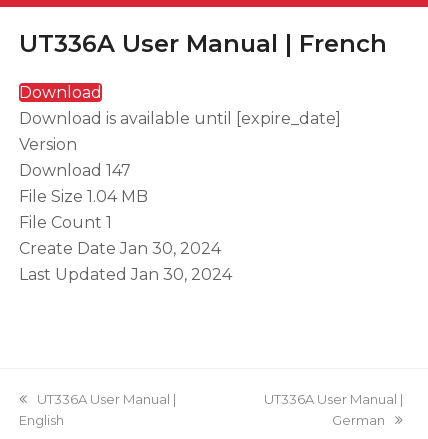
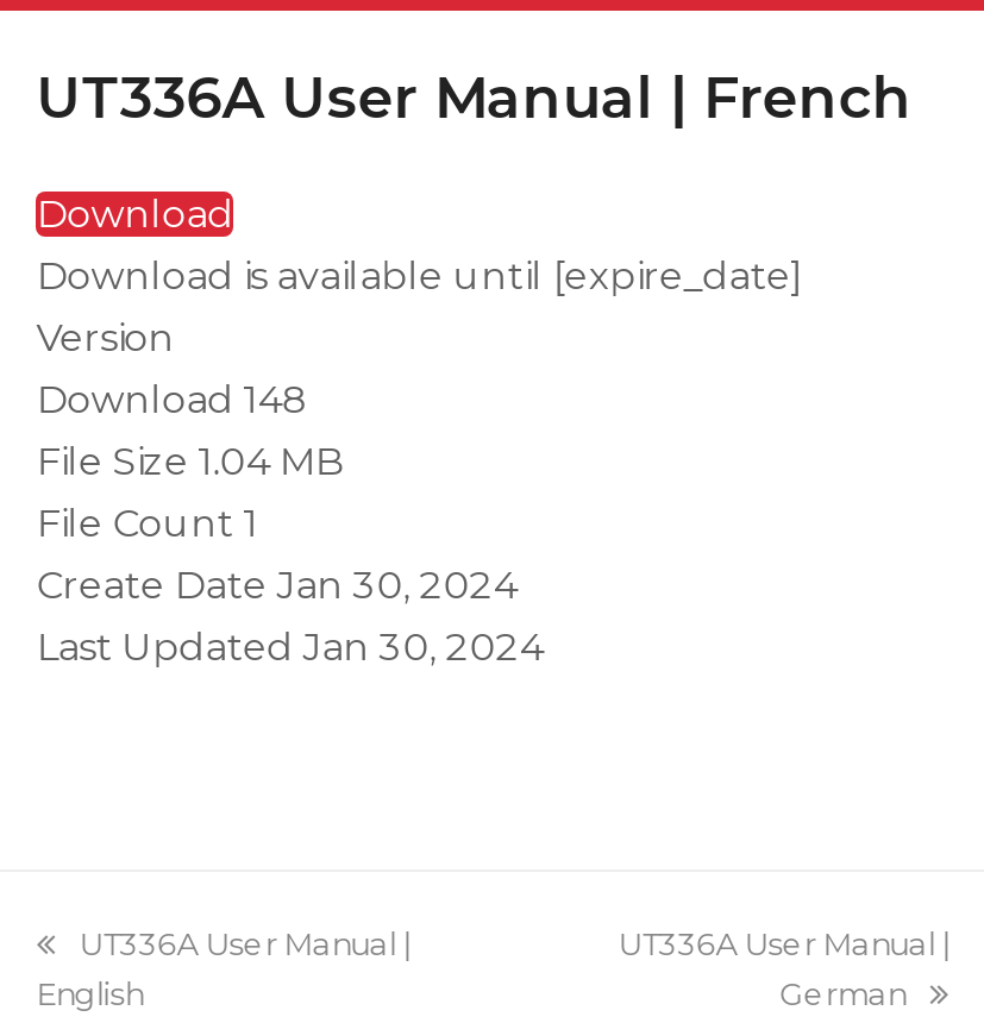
- Download 147
+ Download 148
